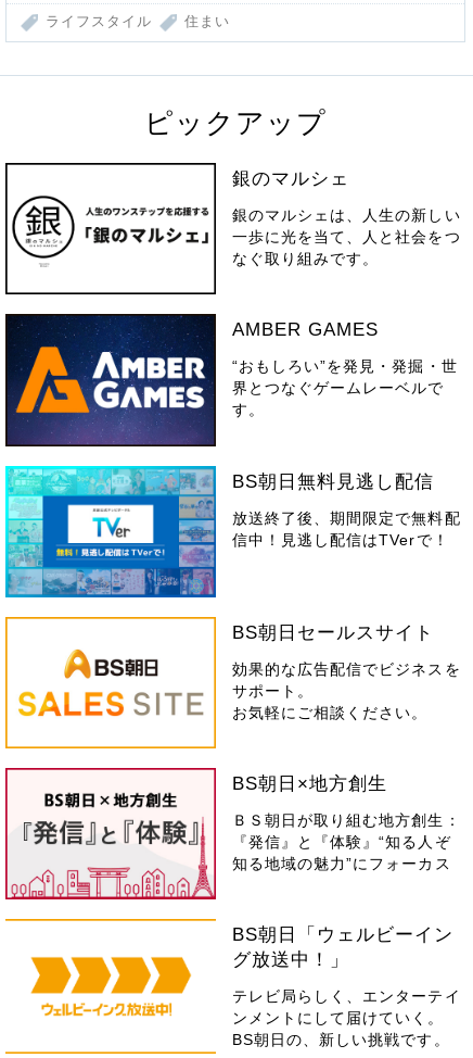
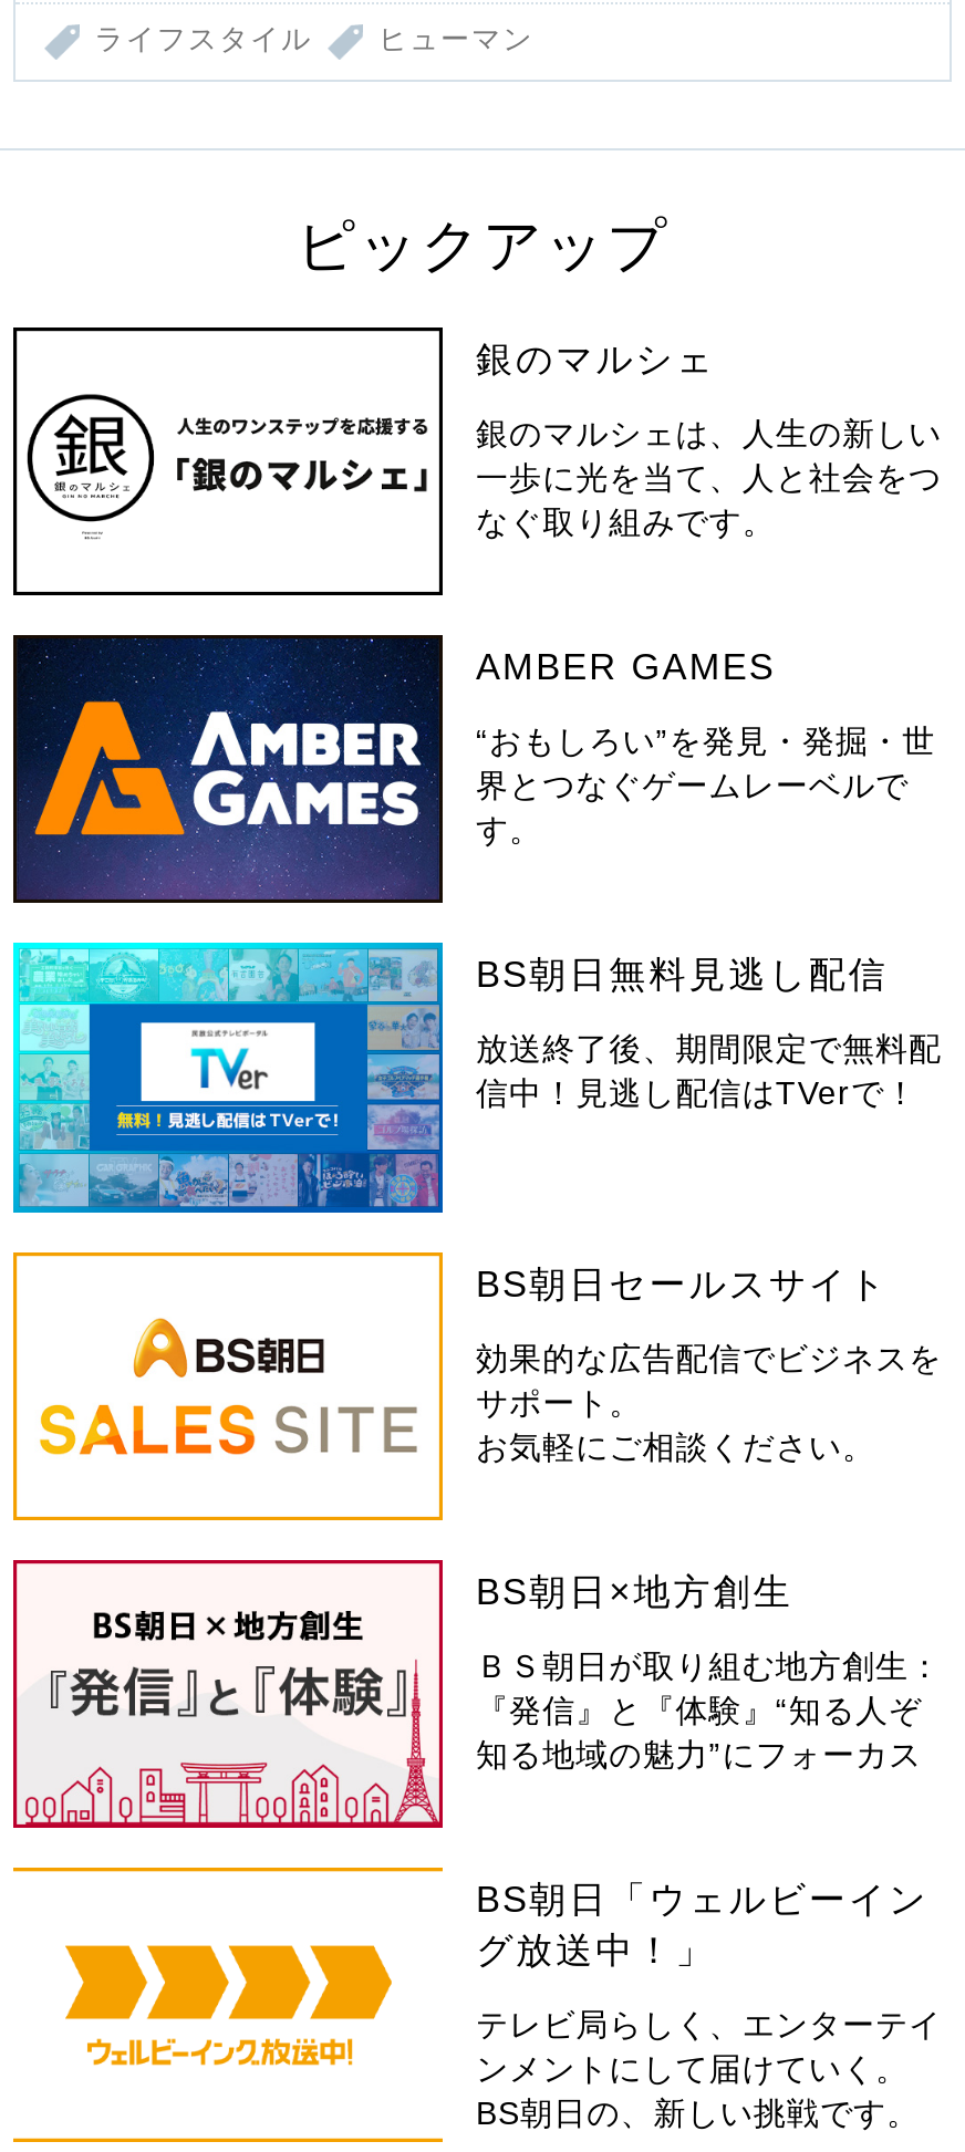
- 住まい
+ ヒューマン
